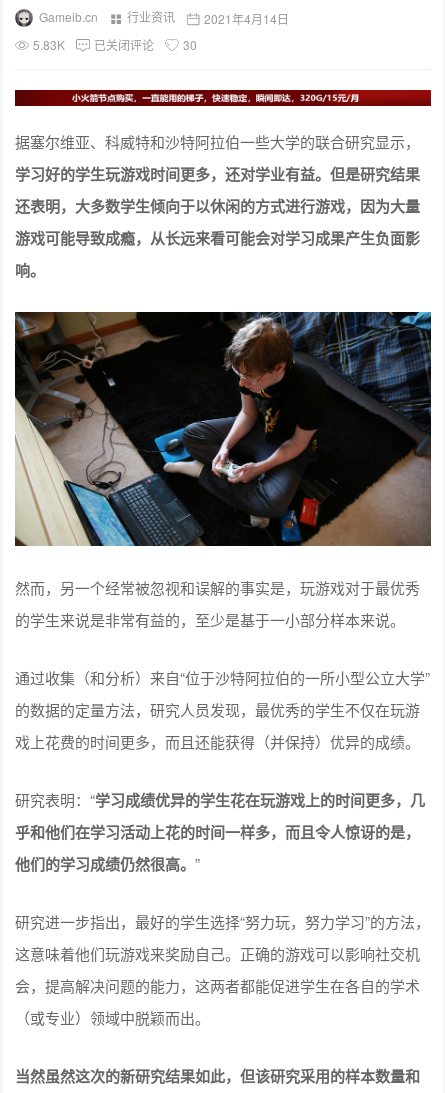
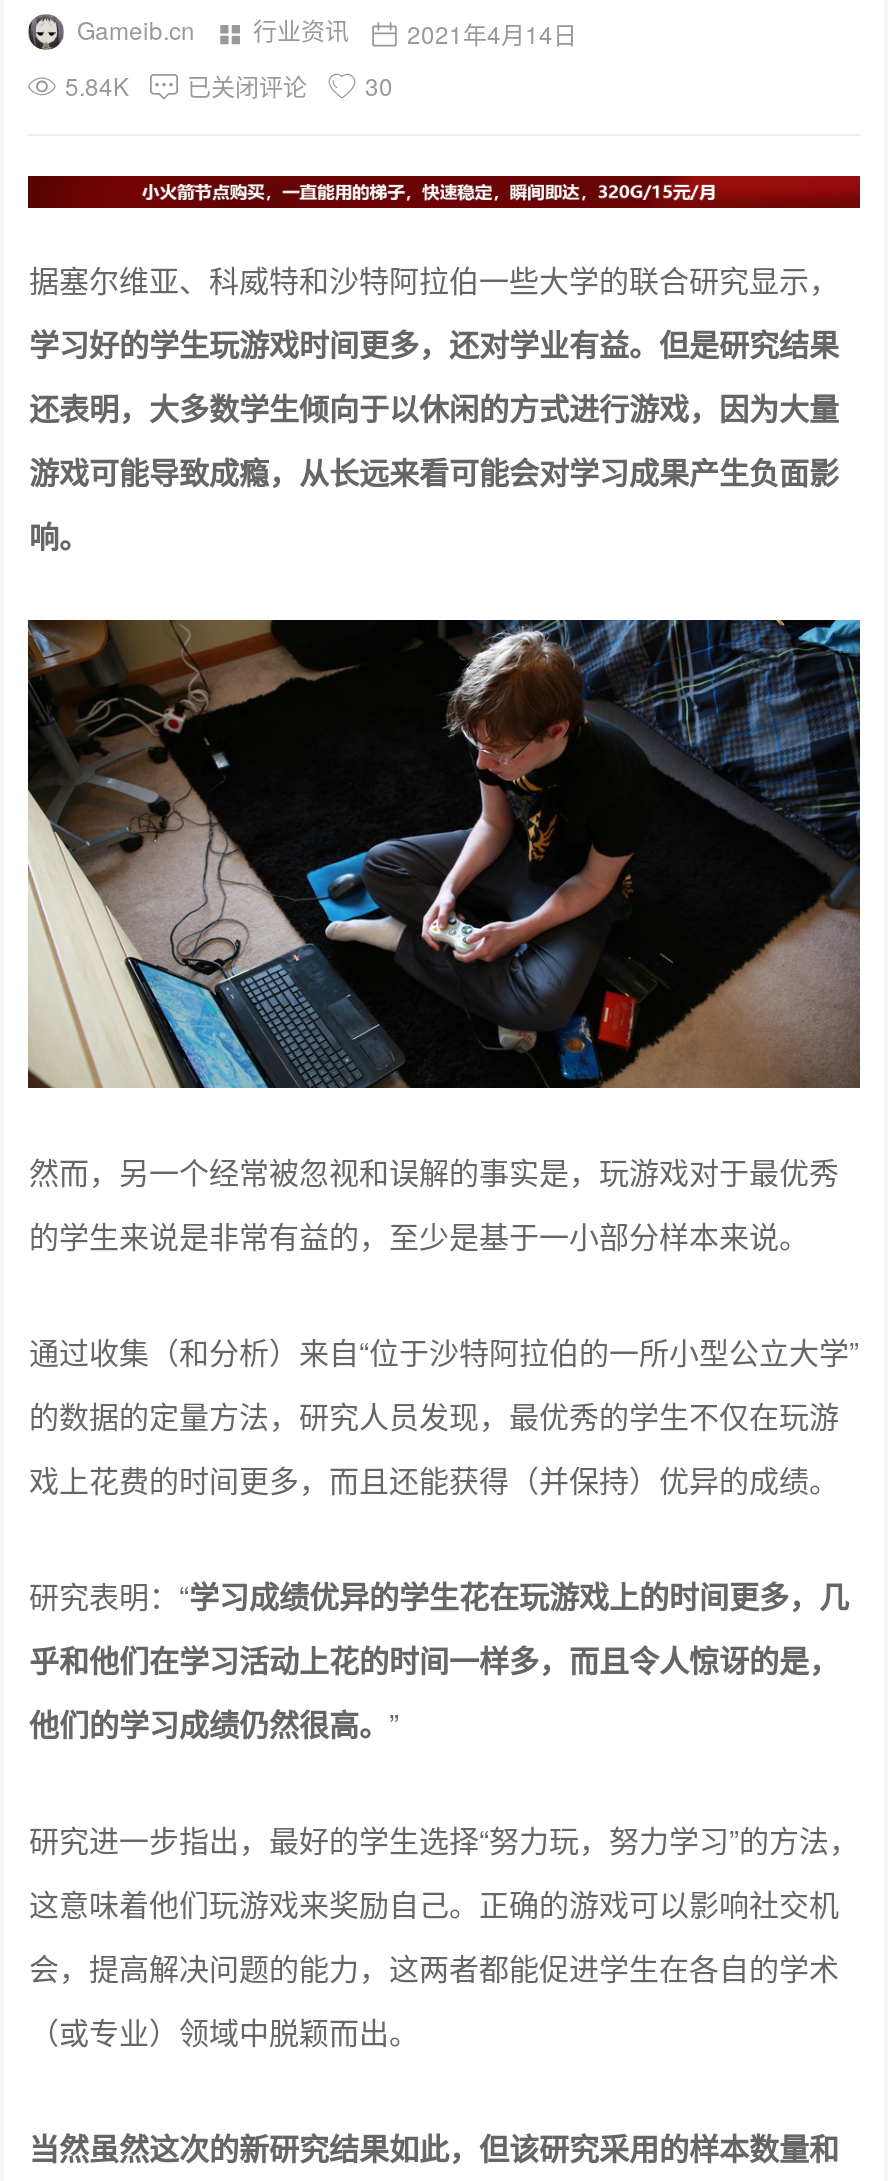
- 5.83K 已关闭评论 30
+ 5.84K 已关闭评论 30
